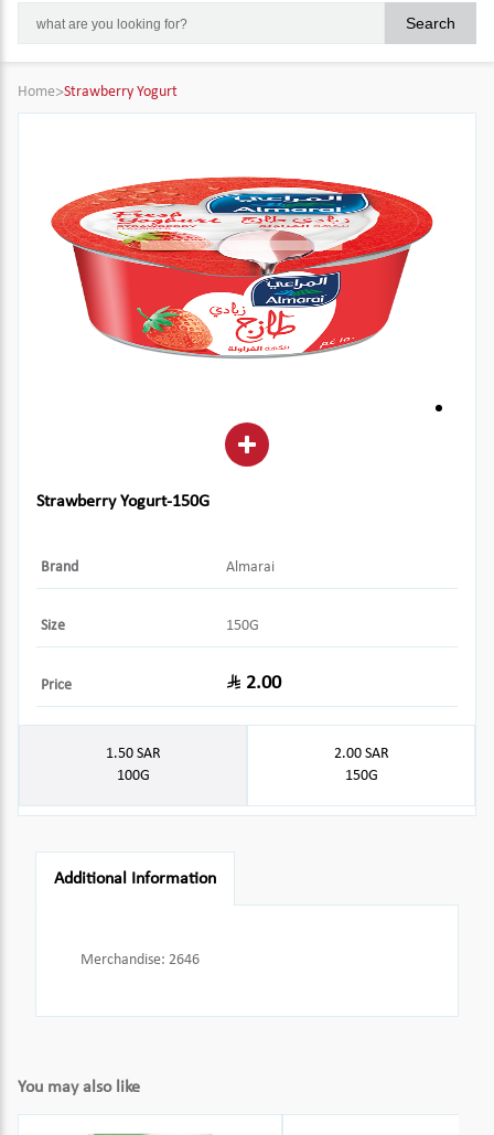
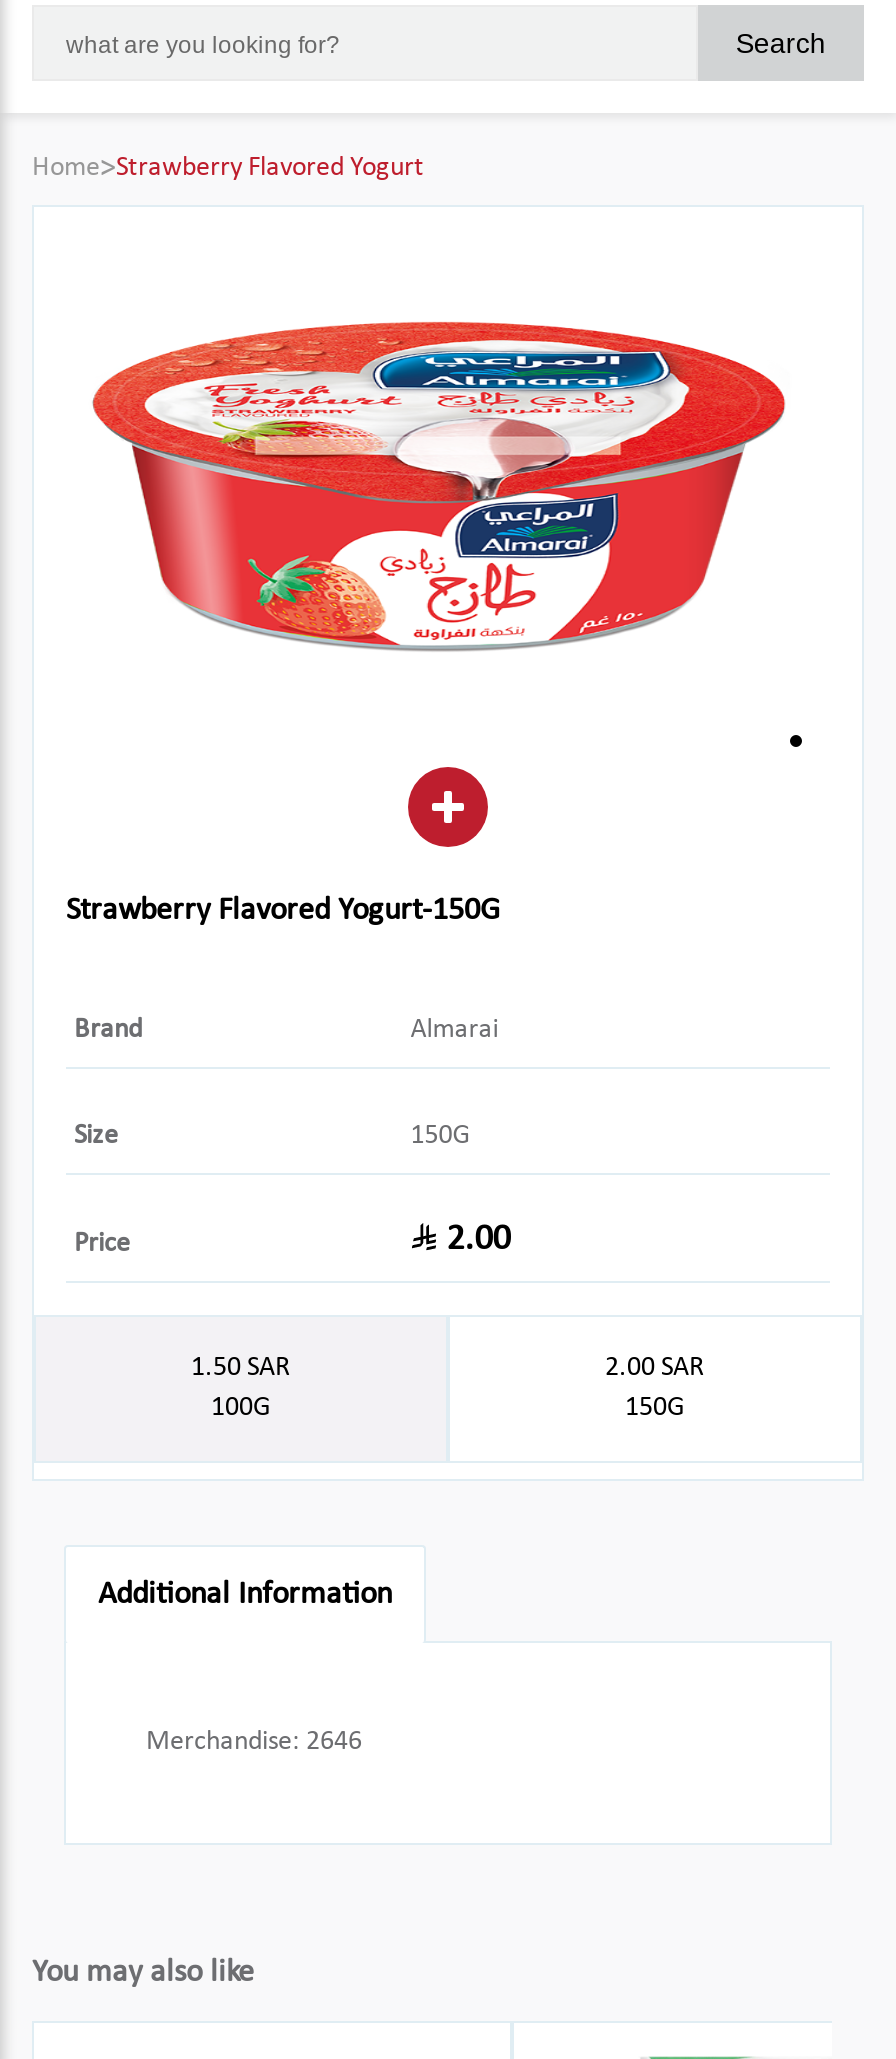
- Home>Strawberry Yogurt
+ Home>Strawberry Flavored Yogurt

- Strawberry Yogurt-150G
+ Strawberry Flavored Yogurt-150G
